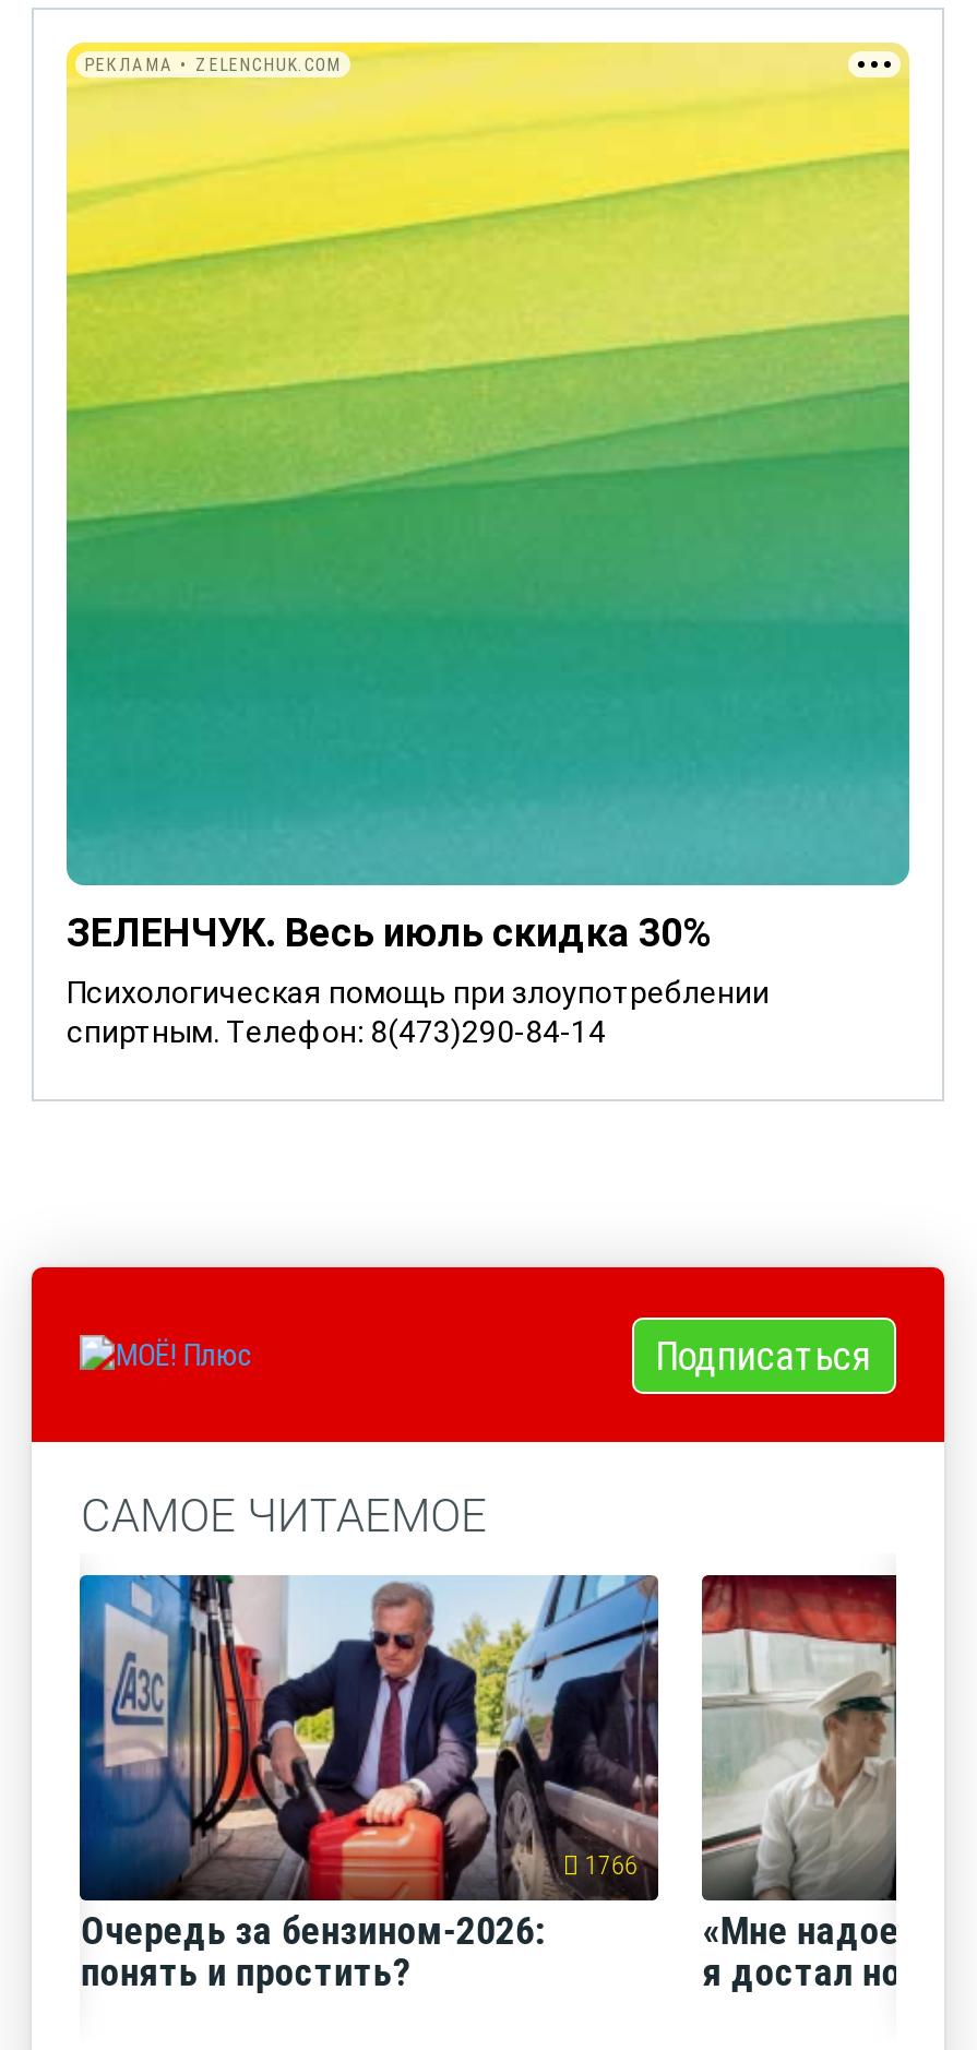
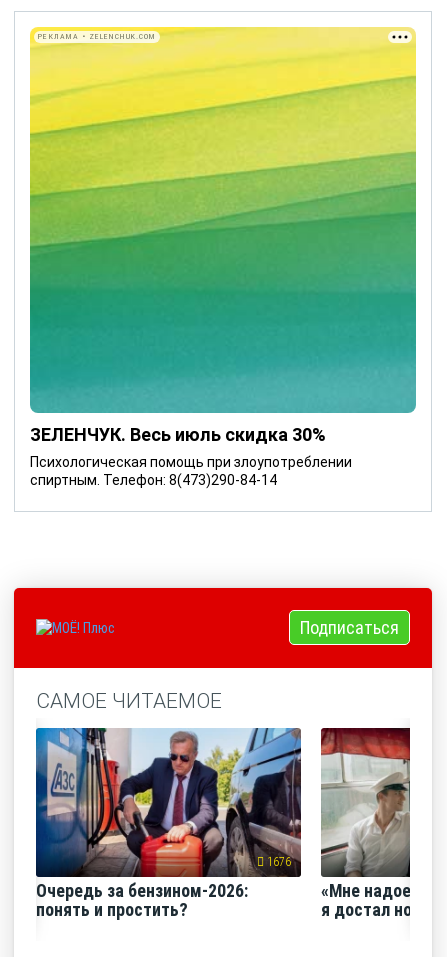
- 1766
+ 1676
